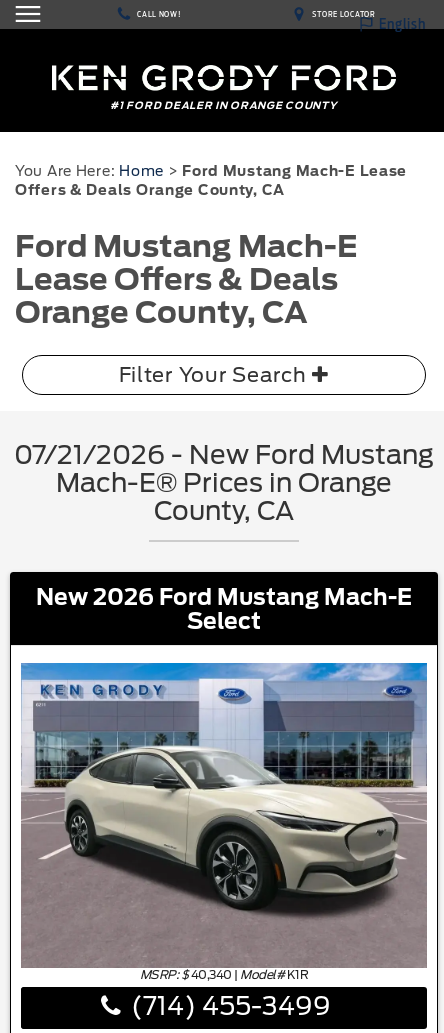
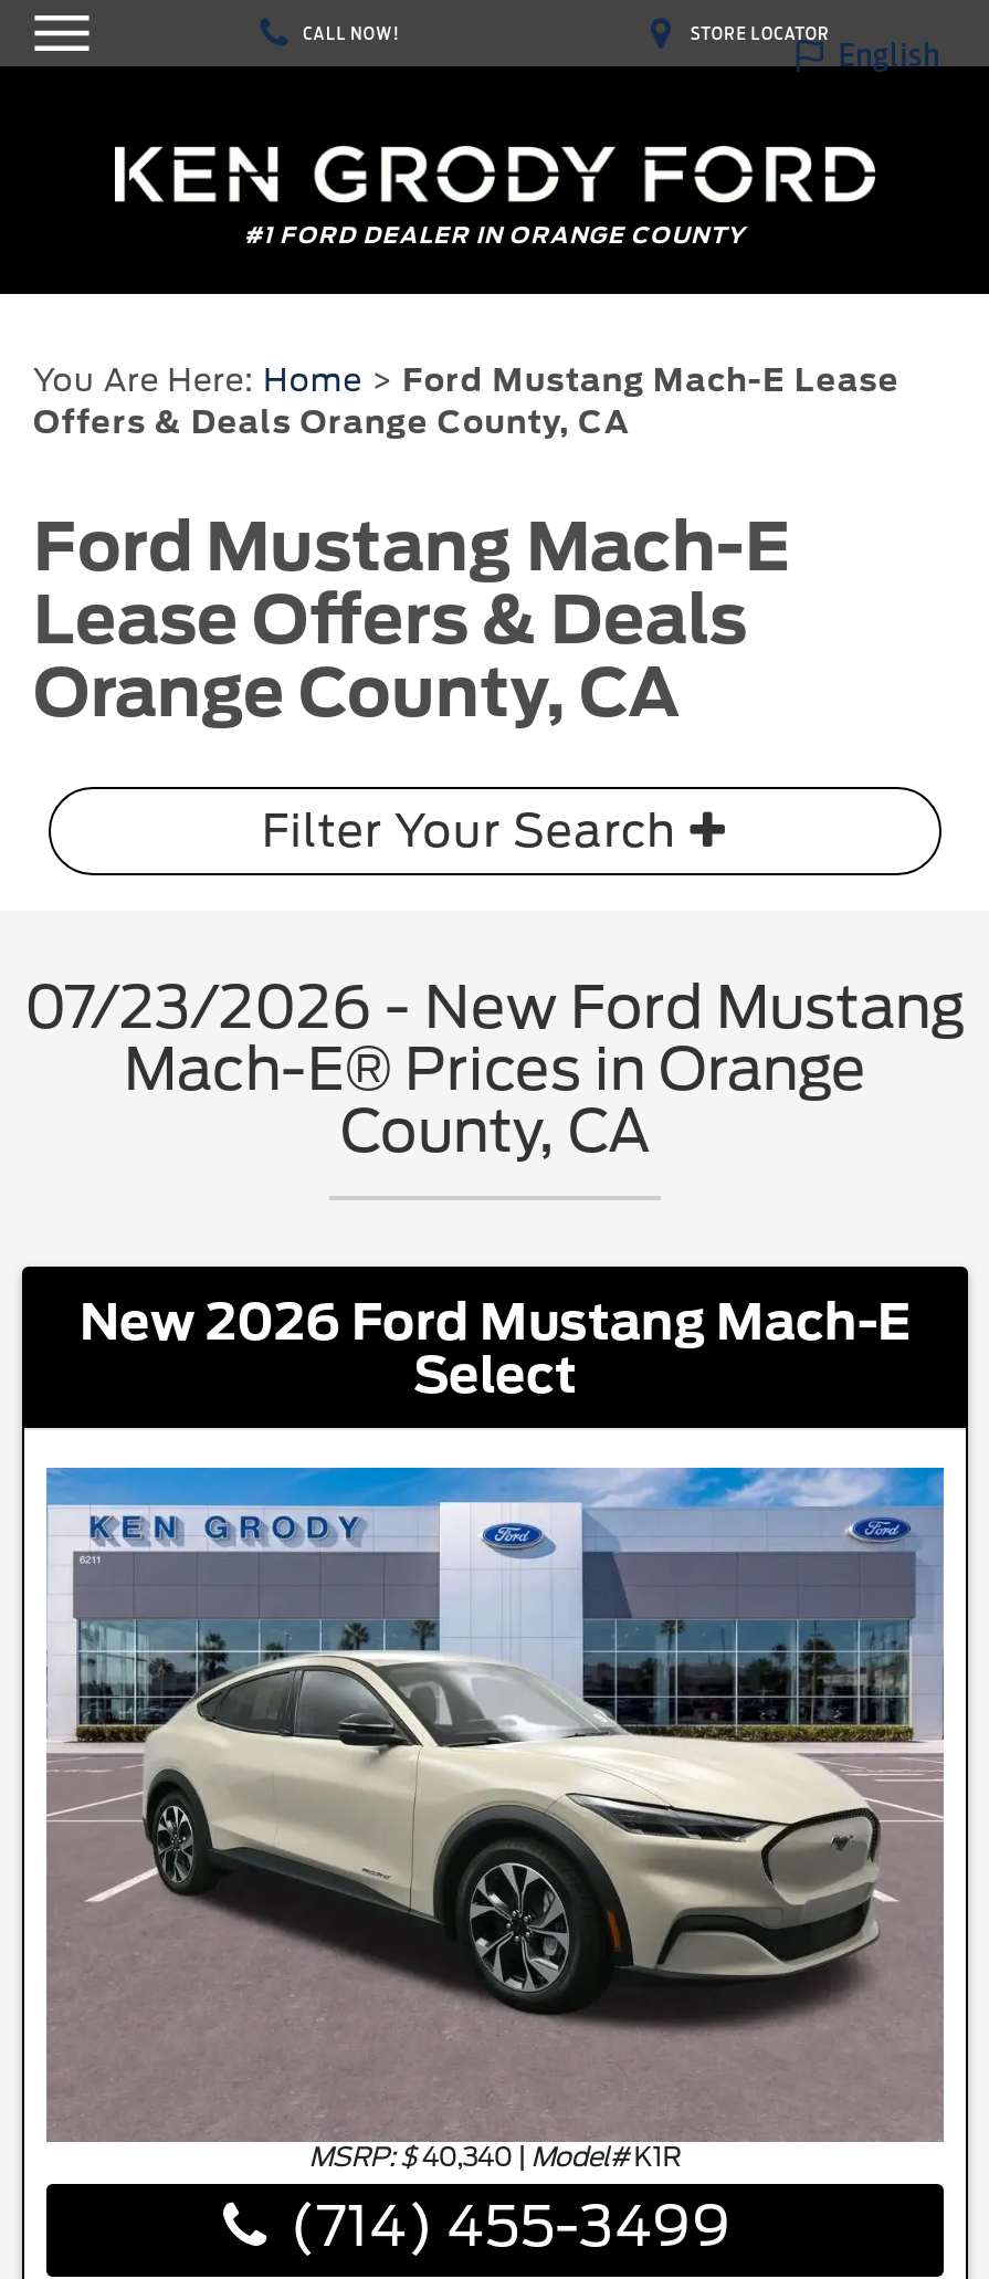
- 07/21/2026 - New Ford Mustang
+ 07/23/2026 - New Ford Mustang
